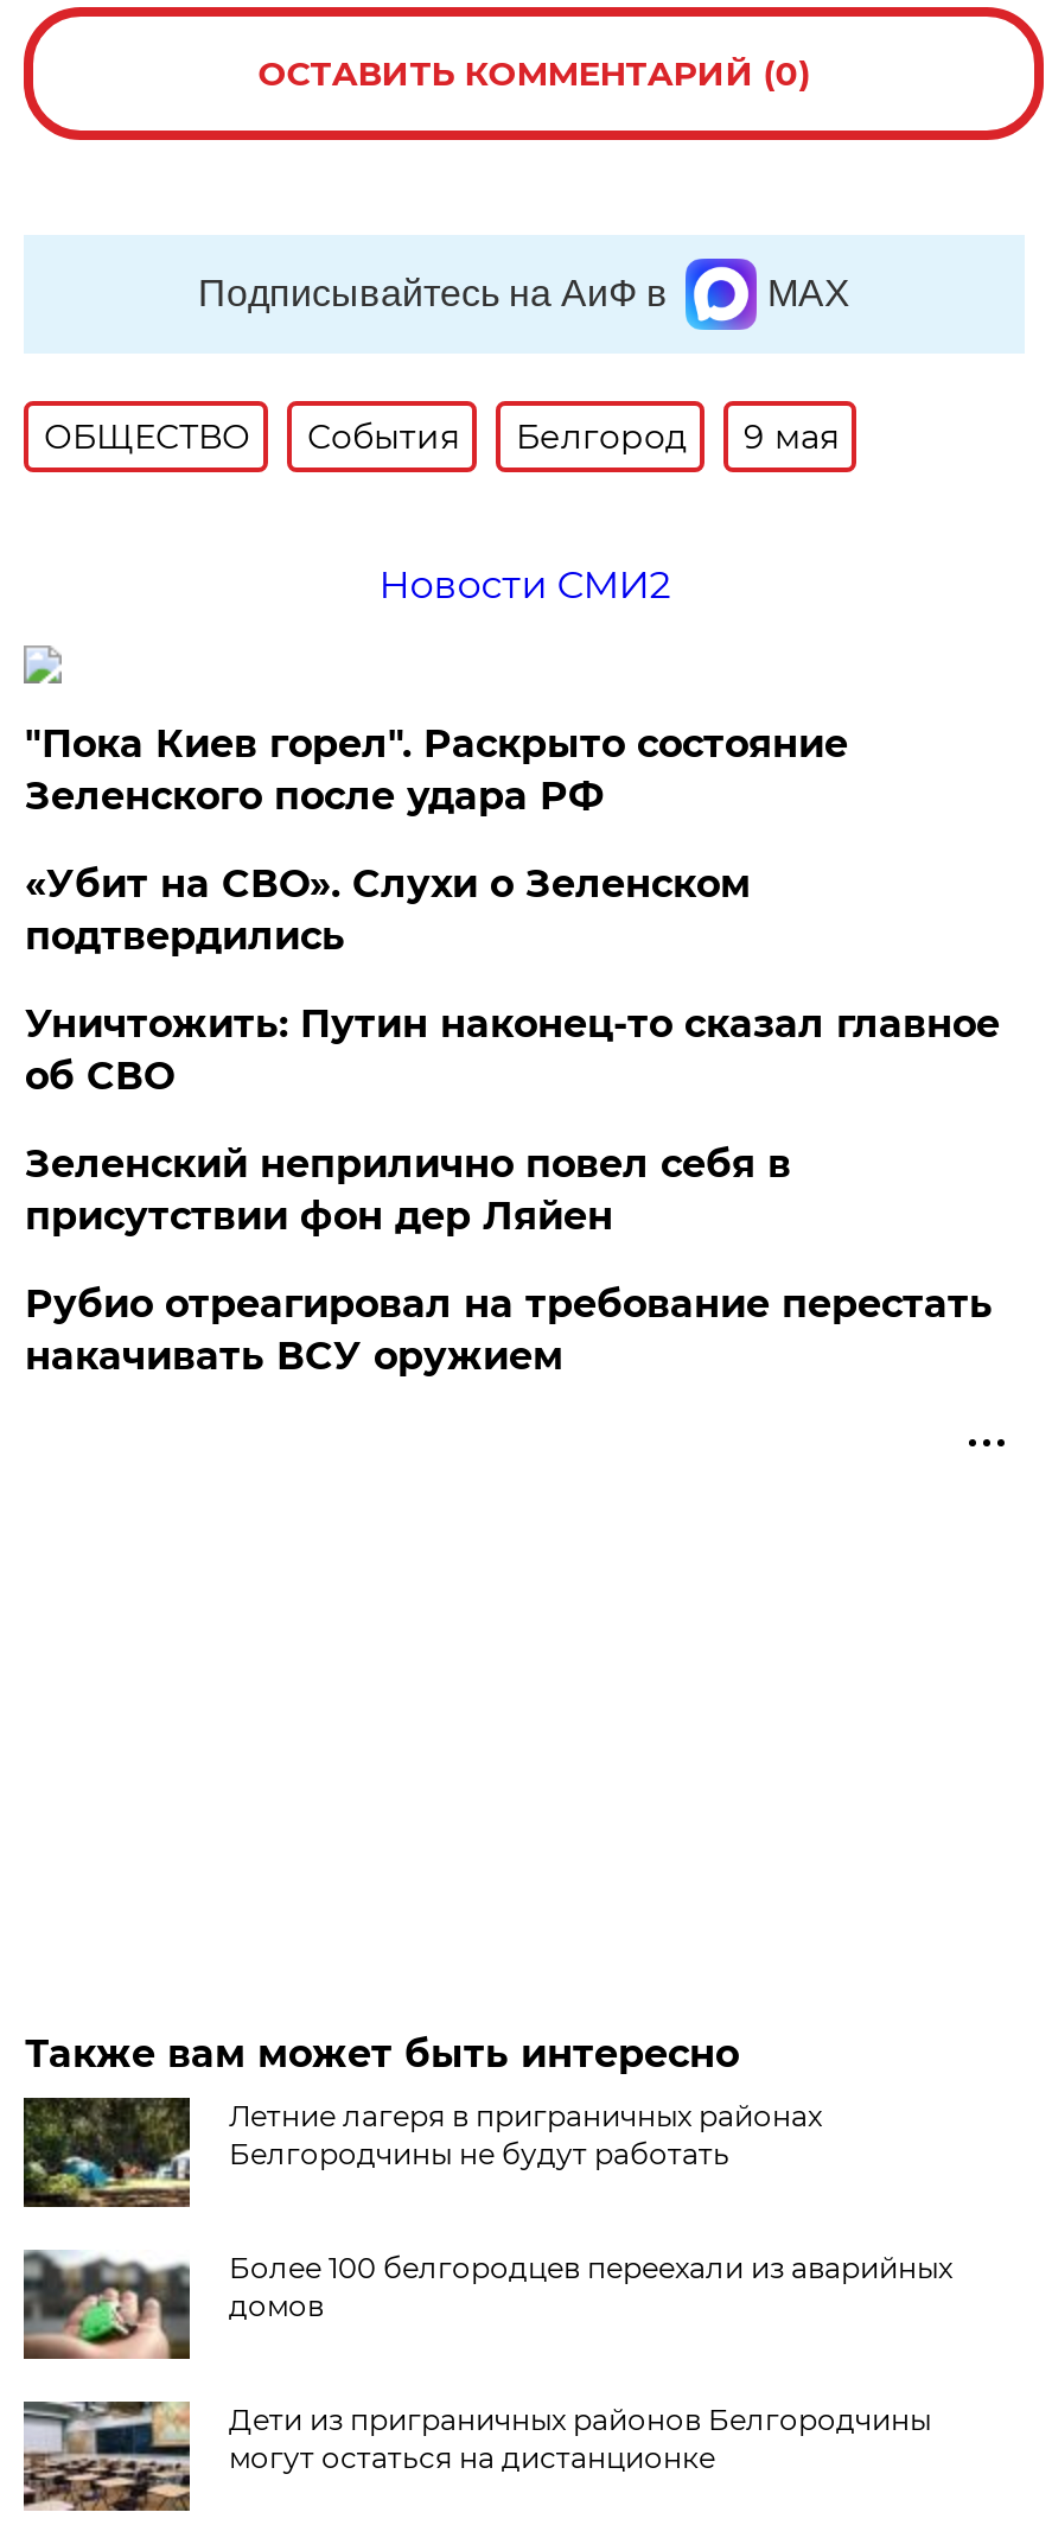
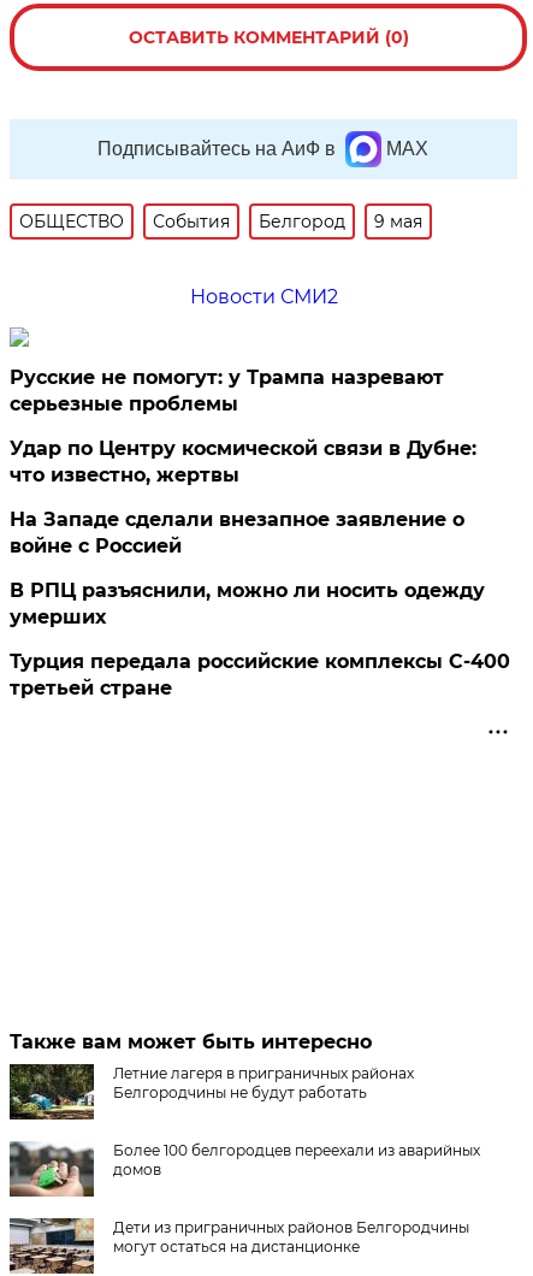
- "Пока Киев горел". Раскрыто состояние
- Зеленского после удара РФ
+ Русские не помогут: у Трампа назревают
+ серьезные проблемы

- «Убит на СВО». Слухи о Зеленском
- подтвердились
+ Удар по Центру космической связи в Дубне:
+ что известно, жертвы

- Уничтожить: Путин наконец-то сказал главное
- об СВО
+ На Западе сделали внезапное заявление о
+ войне с Россией

- Зеленский неприлично повел cебя в
- присутствии фон дер Ляйен
+ В РПЦ разъяснили, можно ли носить одежду
+ умерших

- Рубио отреагировал на требование перестать
- накачивать ВСУ оружием
+ Турция передала российские комплексы С-400
+ третьей стране
